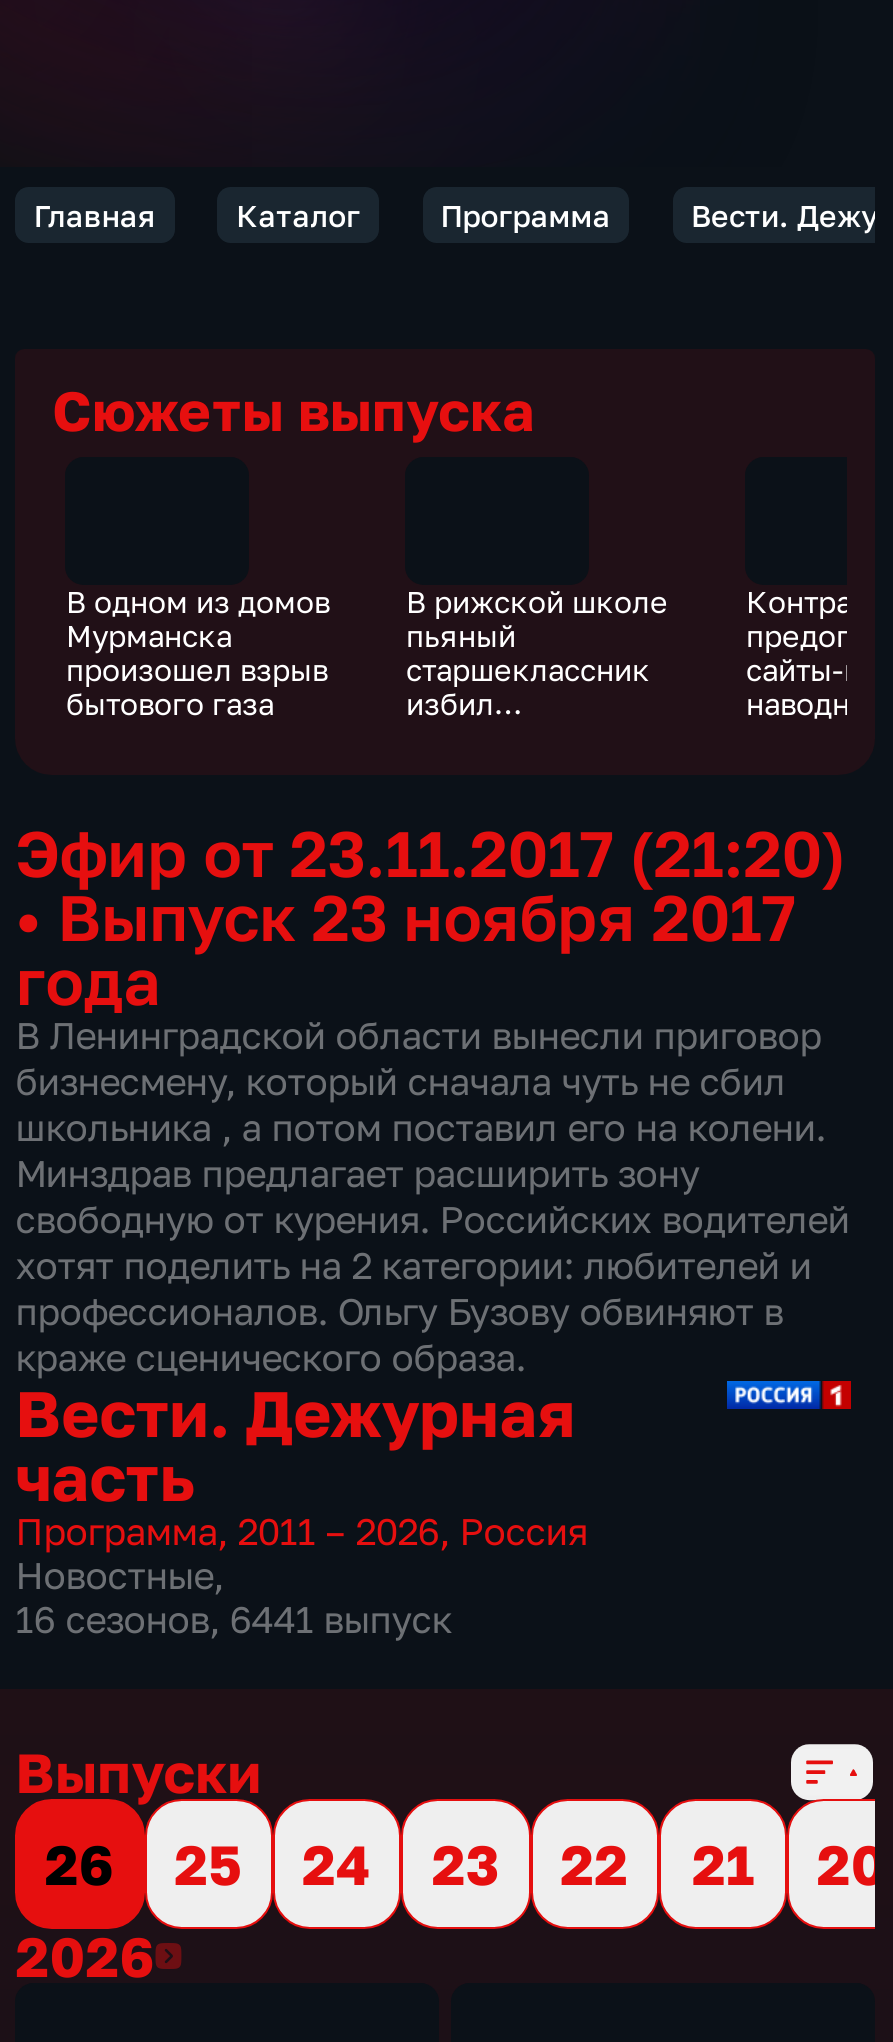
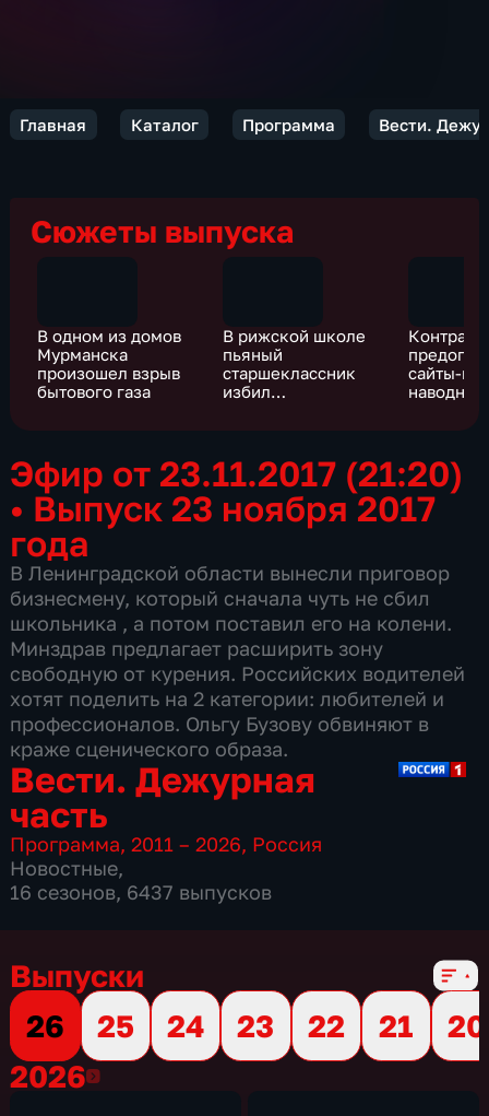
- 16 сезонов, 6441 выпуск
+ 16 сезонов, 6437 выпусков
